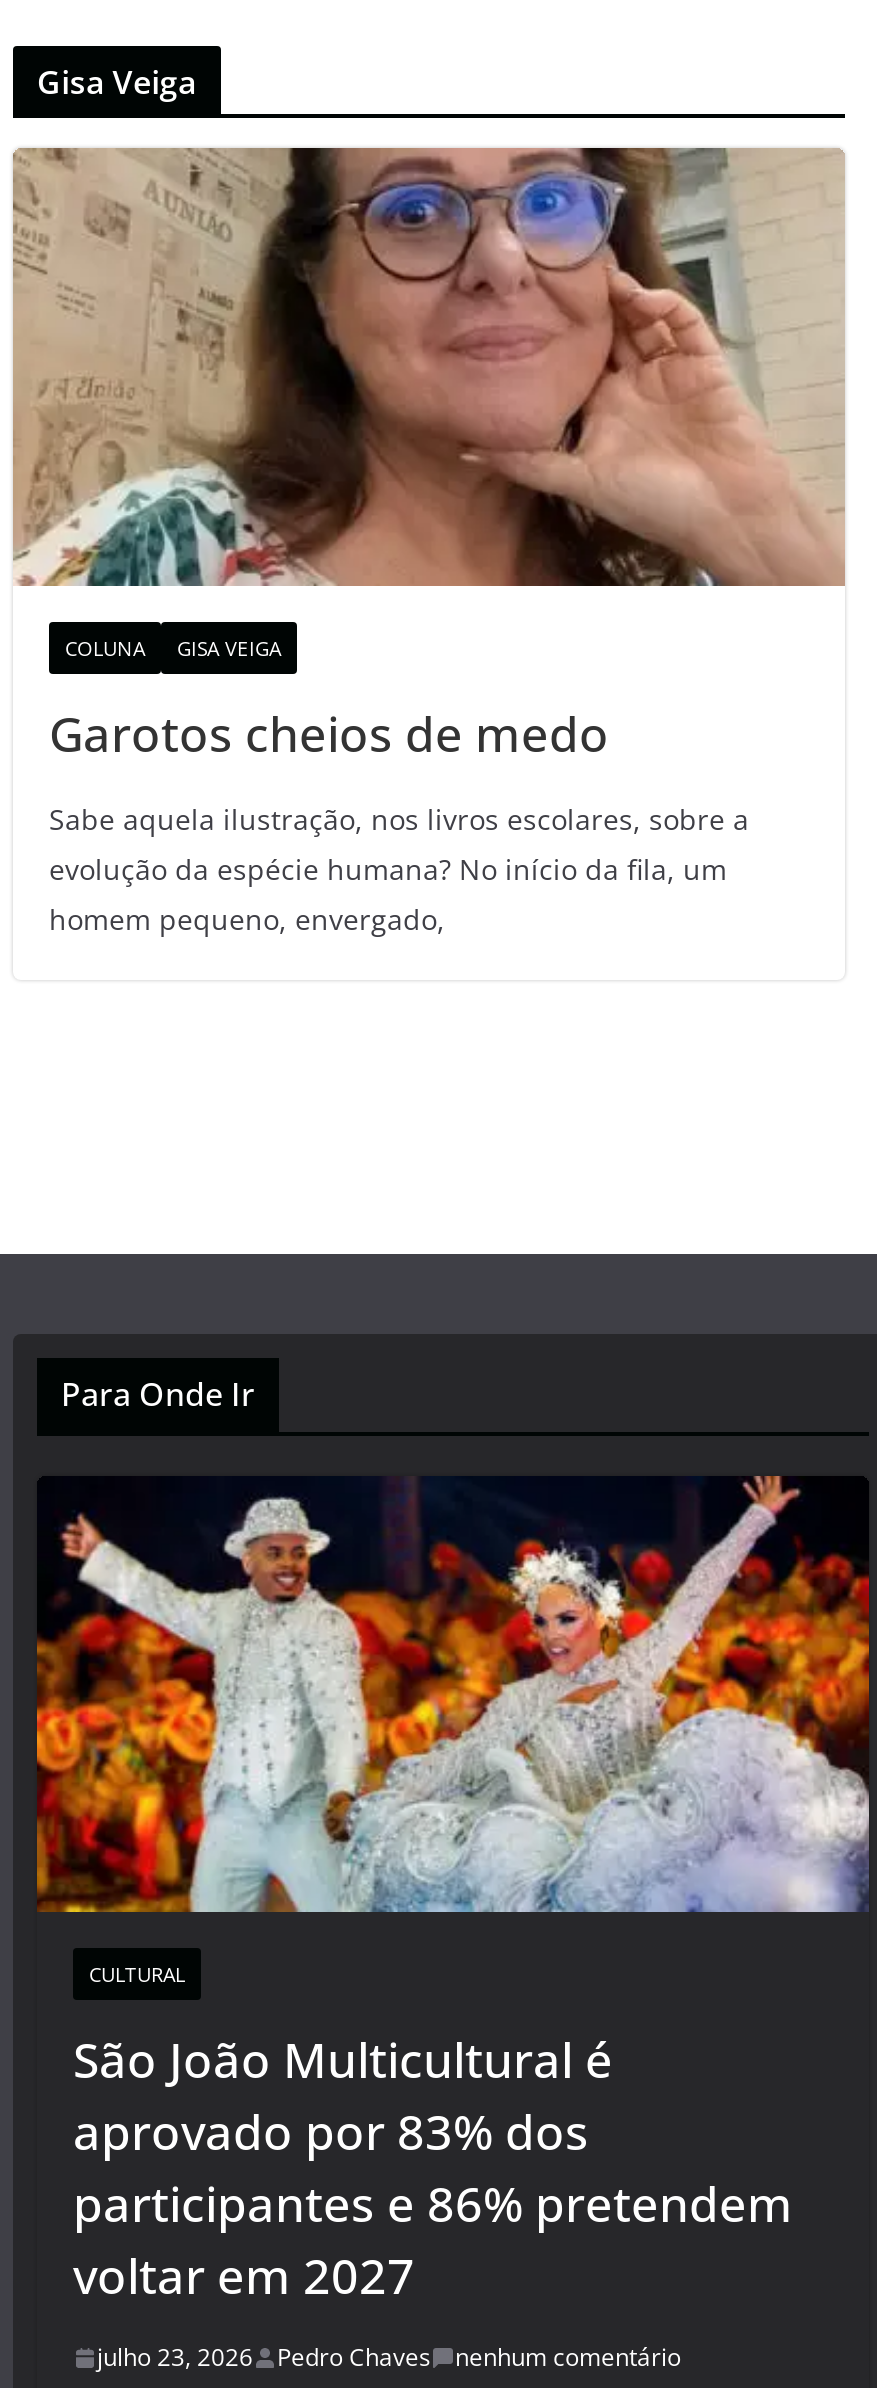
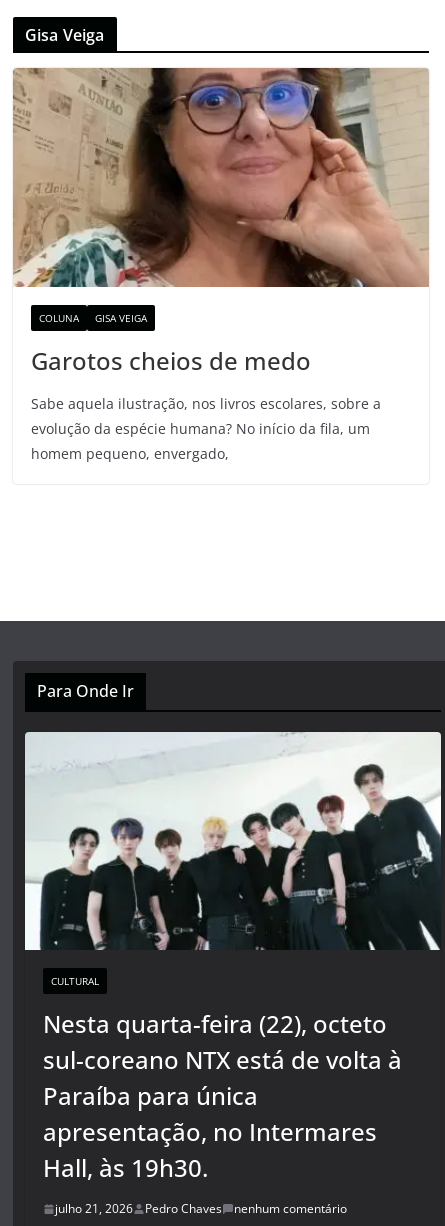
- [image]
+ [image]

- São João Multicultural é
- aprovado por 83% dos
- participantes e 86% pretendem
- voltar em 2027
+ Nesta quarta-feira (22), octeto
+ sul-coreano NTX está de volta à
+ Paraíba para única
+ apresentação, no Intermares
+ Hall, às 19h30.

- julho 23, 2026 Pedro Chaves nenhum comentário
+ julho 21, 2026 Pedro Chaves nenhum comentário
